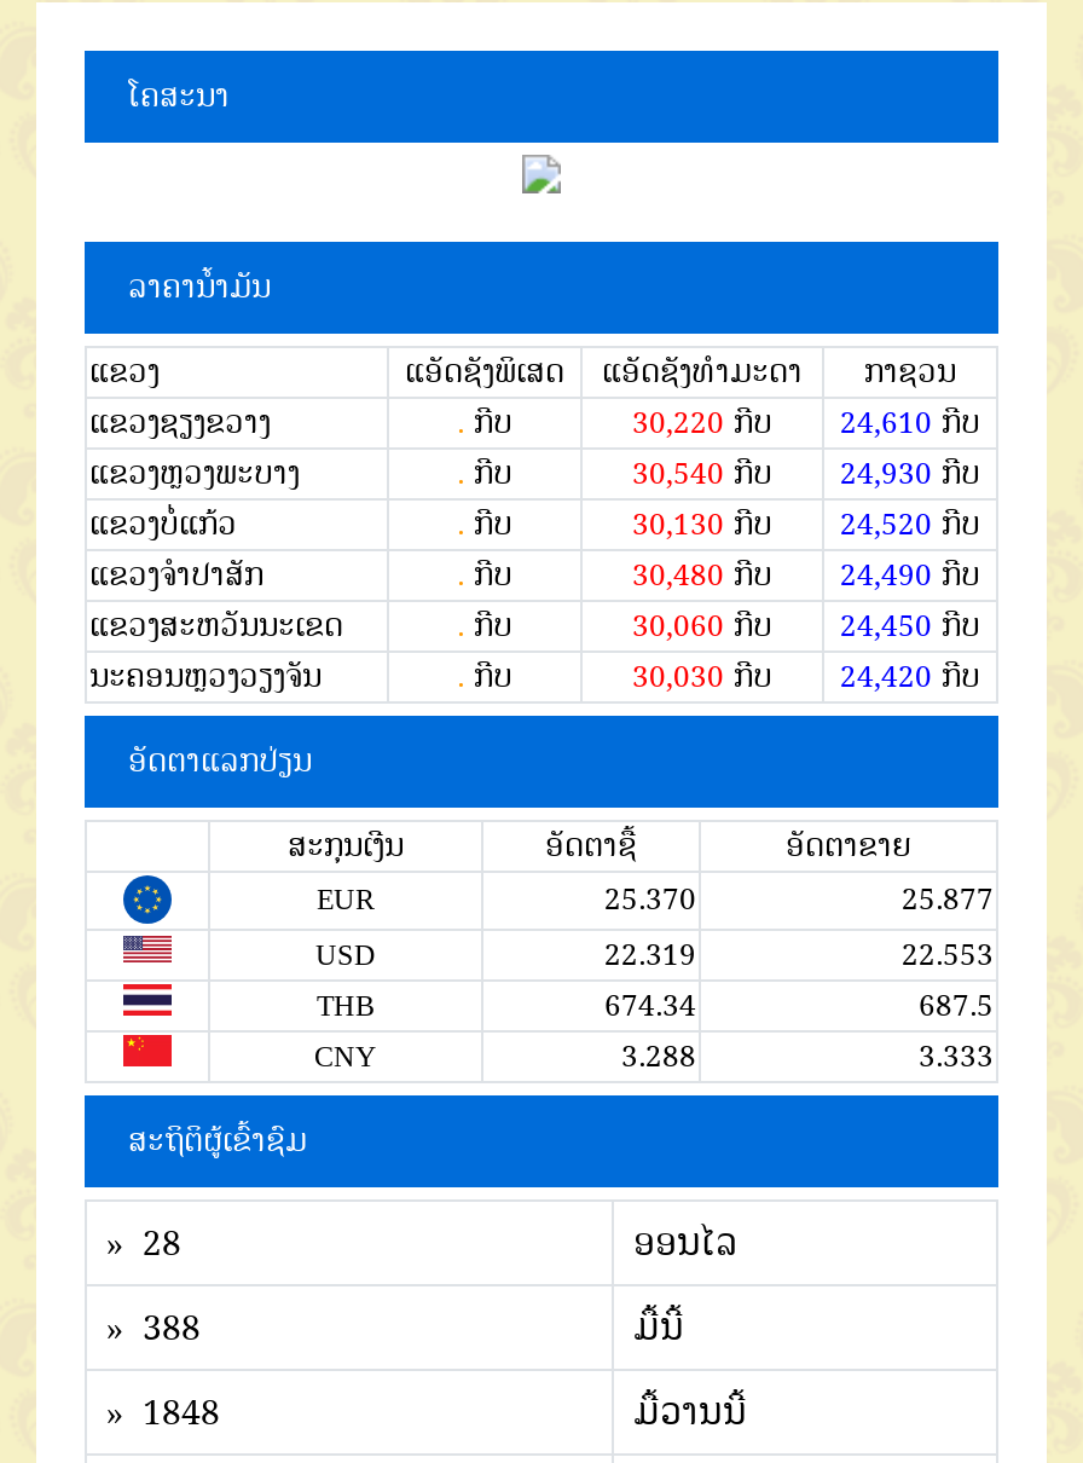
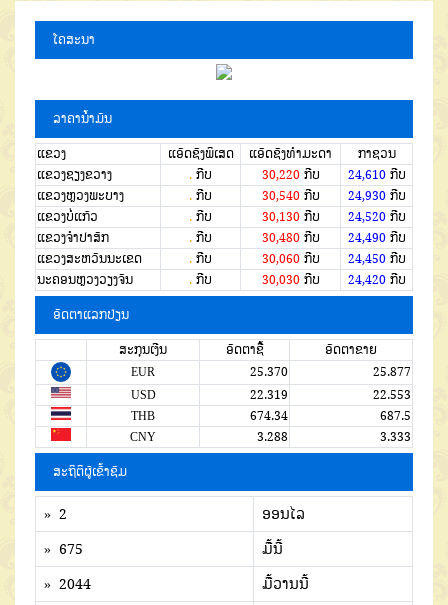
- » 28
+ » 2

- » 388
+ » 675

- » 1848
+ » 2044
